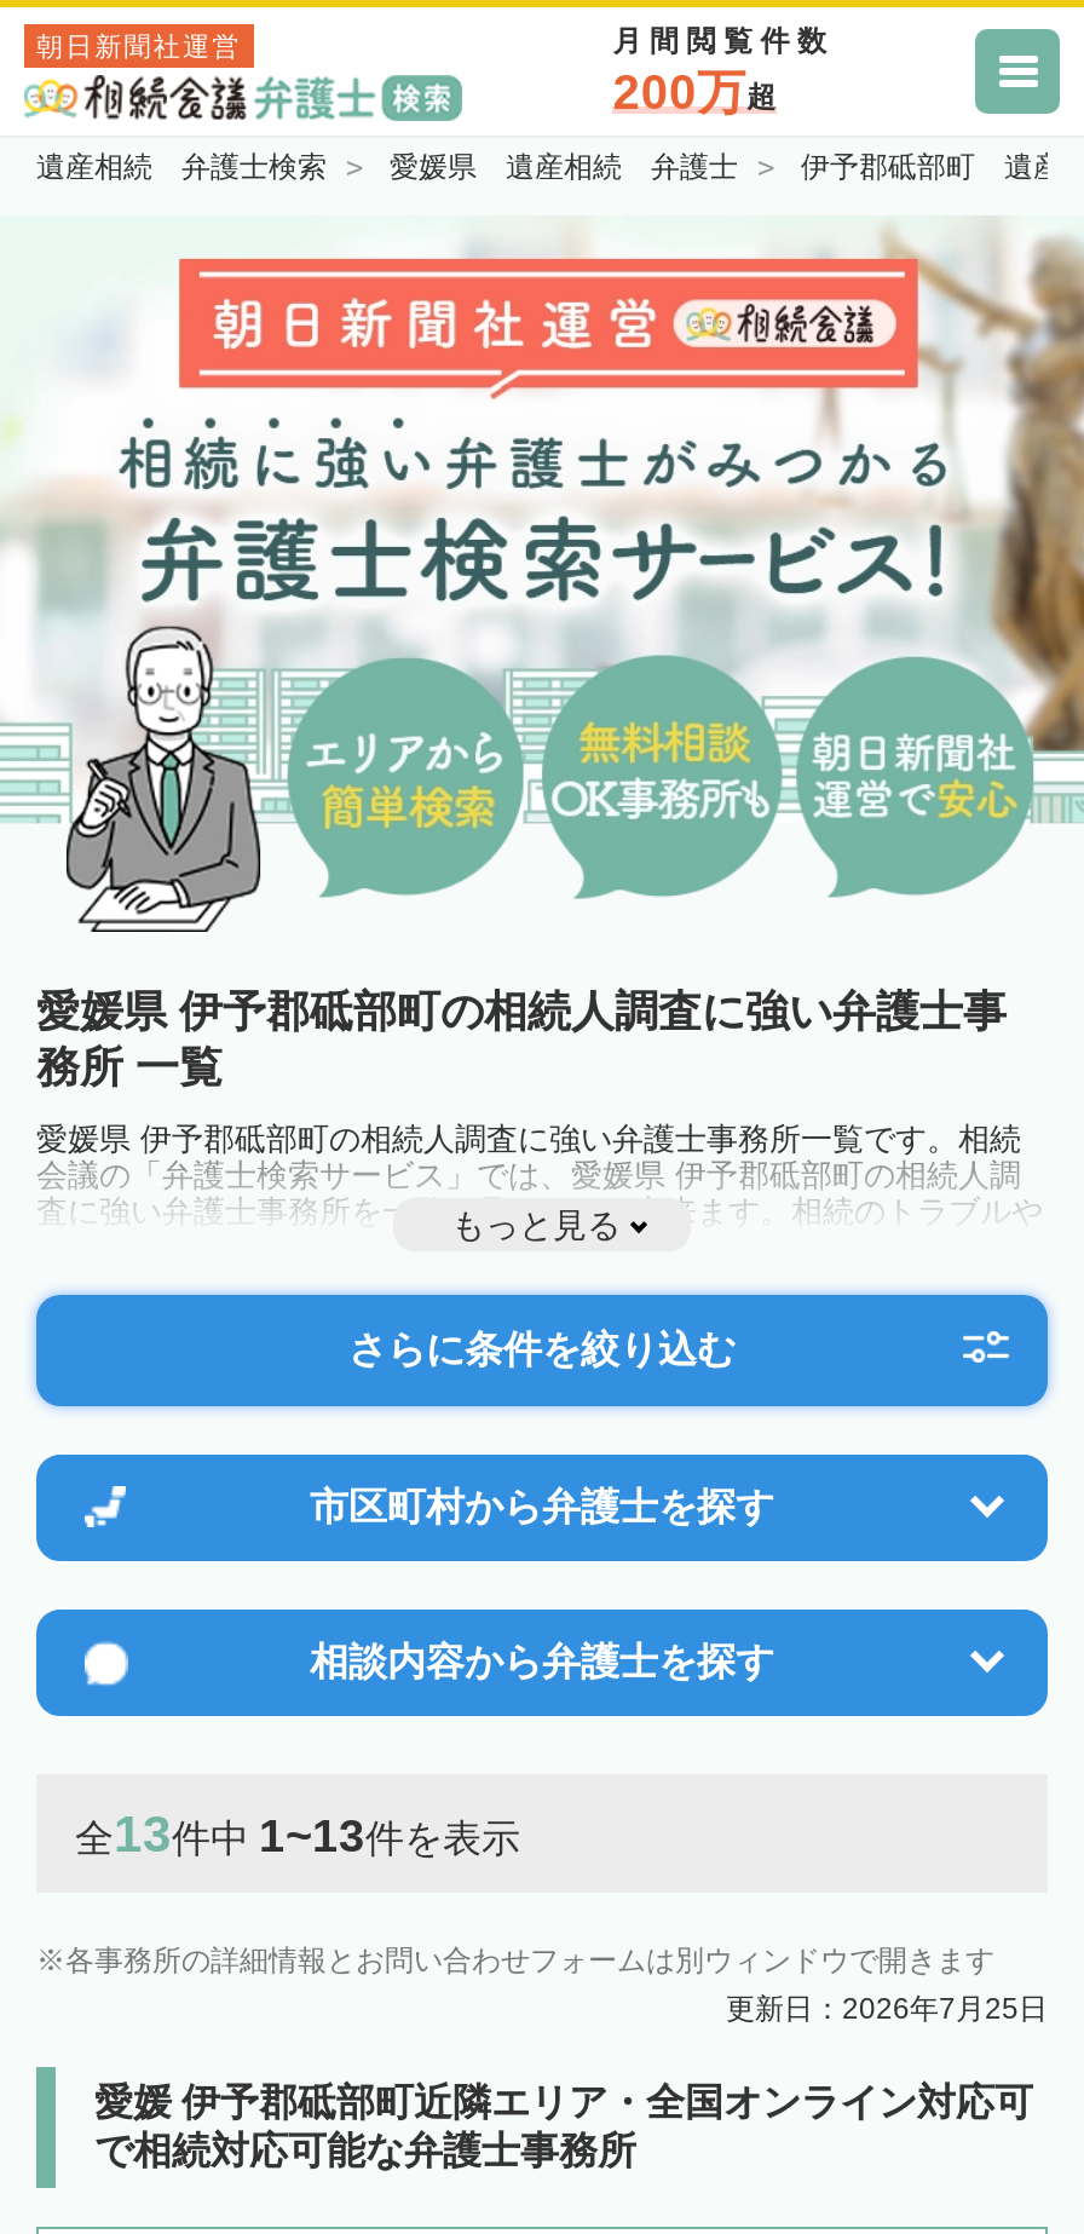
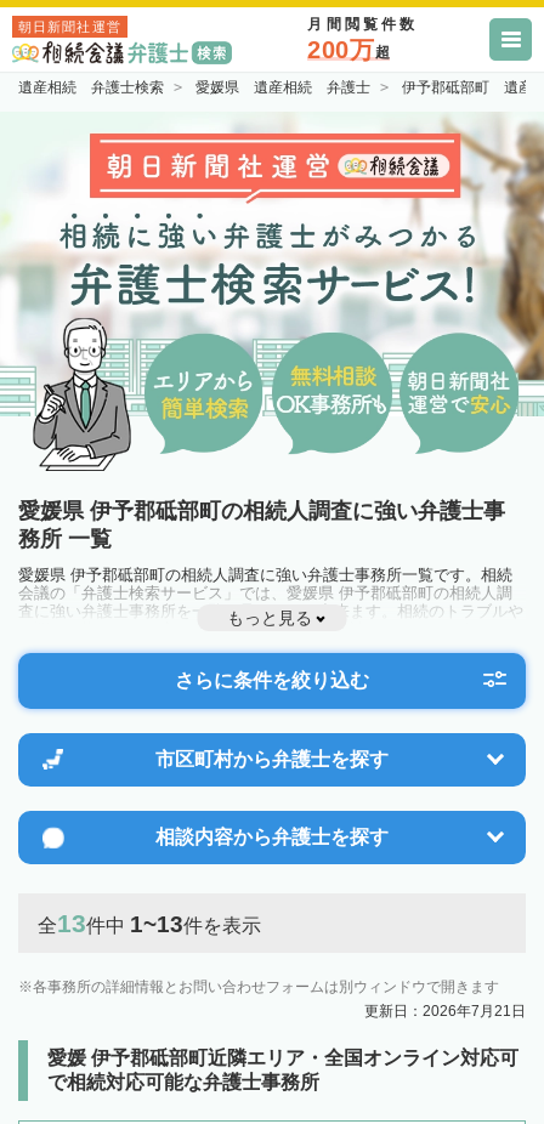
- 更新日：2026年7月25日
+ 更新日：2026年7月21日
